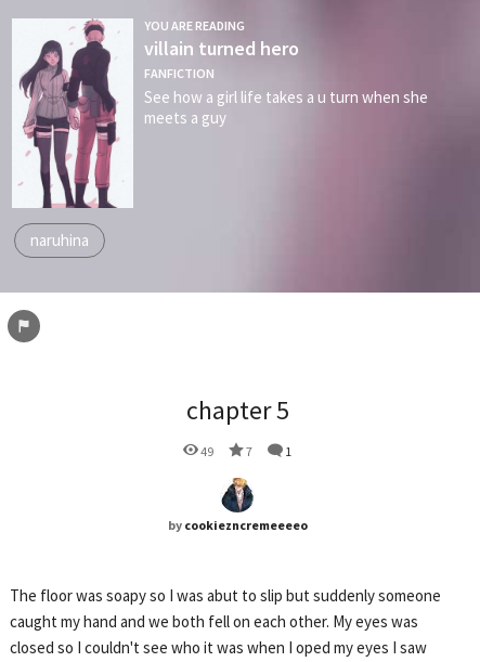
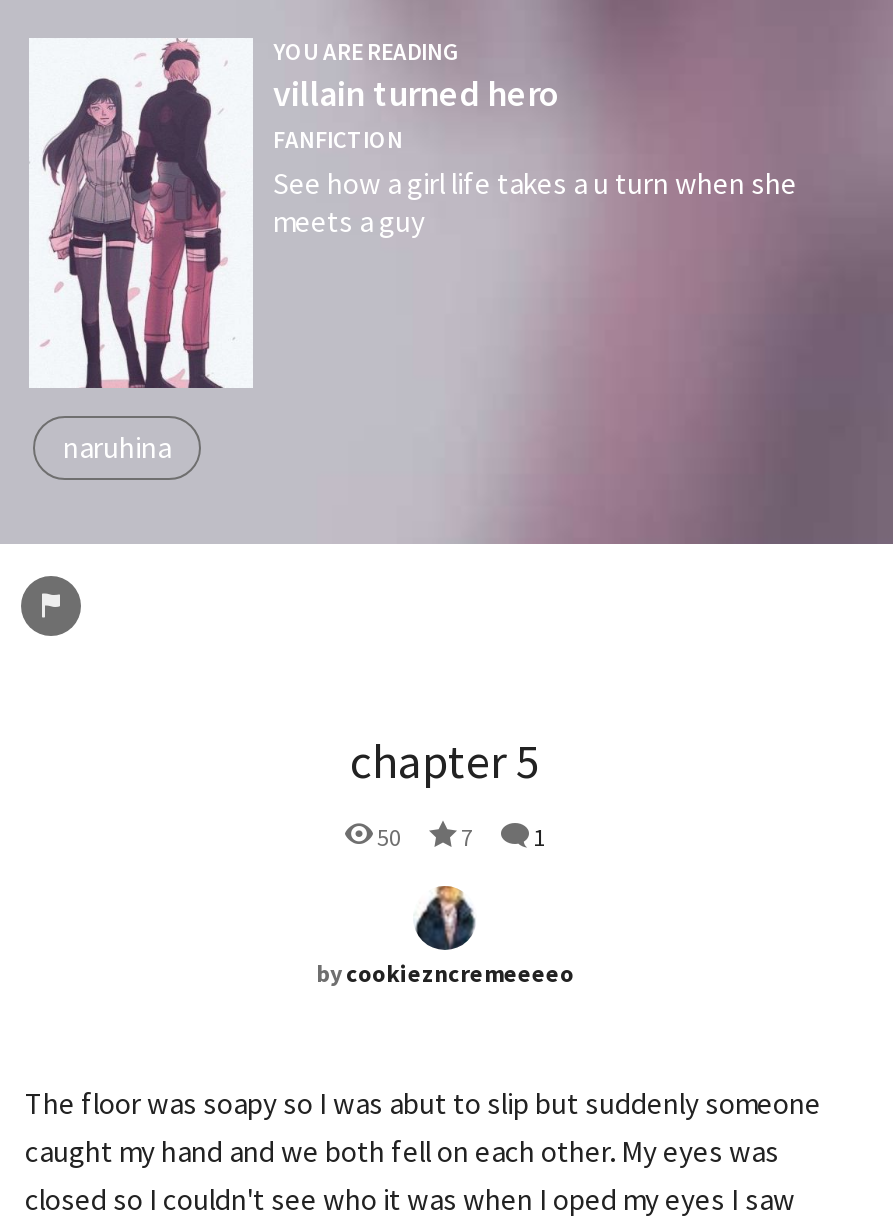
- 49 7 1
+ 50 7 1
